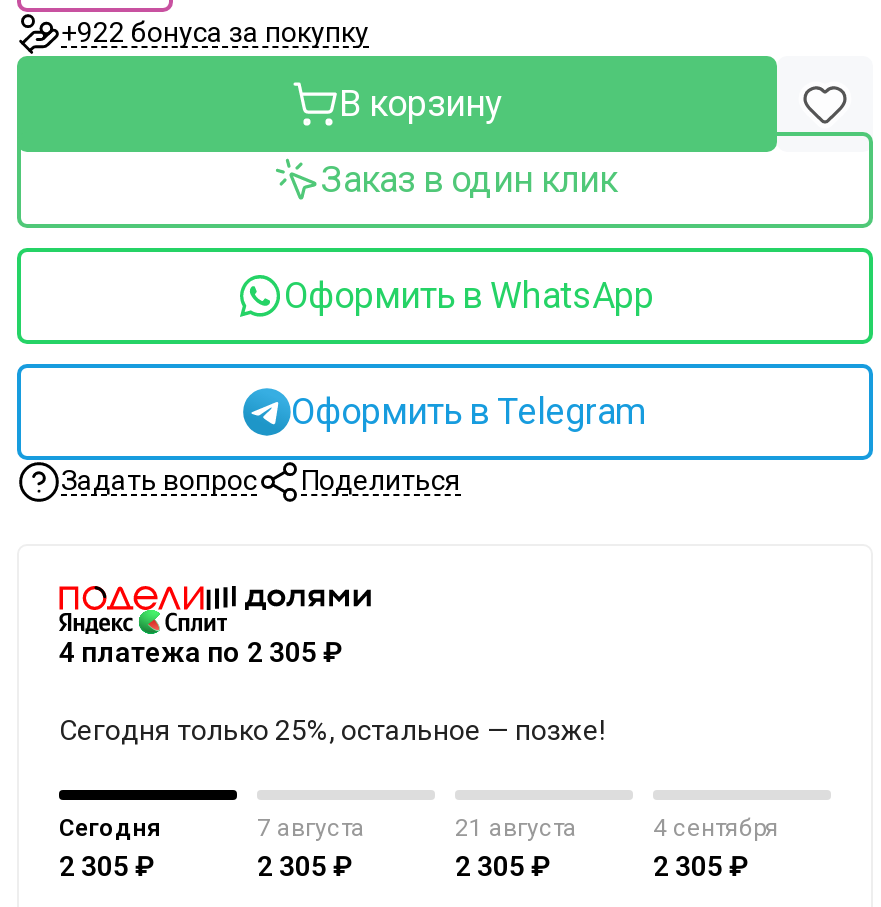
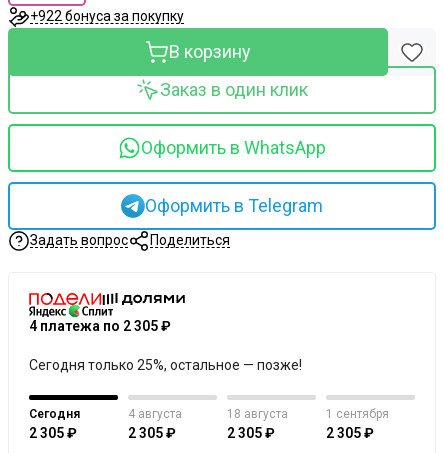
- 7 августа
+ 4 августа

- 21 августа
+ 18 августа

- 4 сентября
+ 1 сентября
